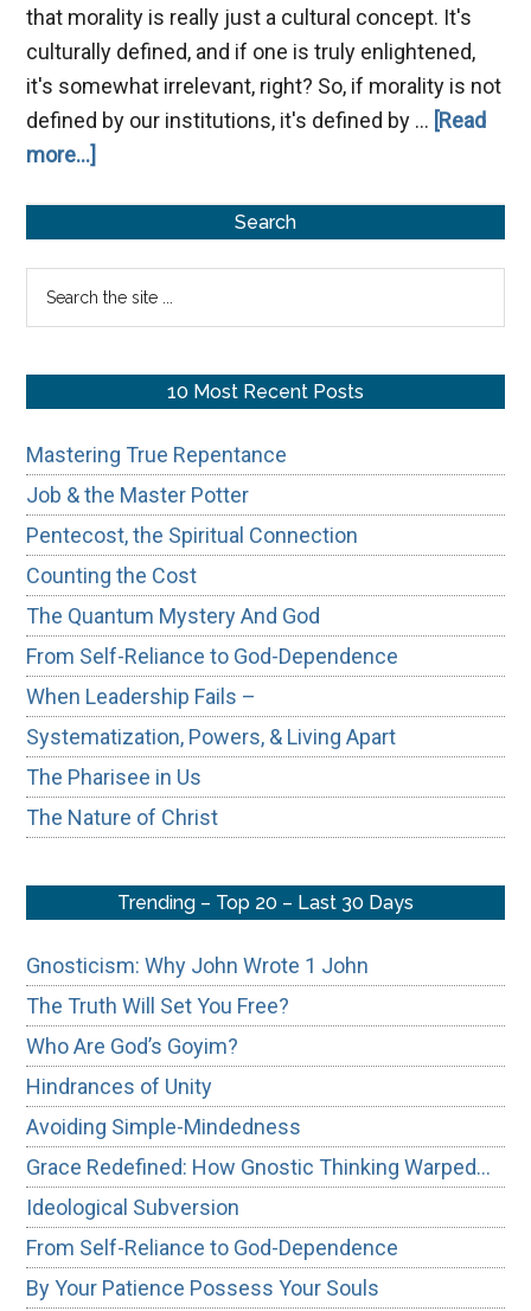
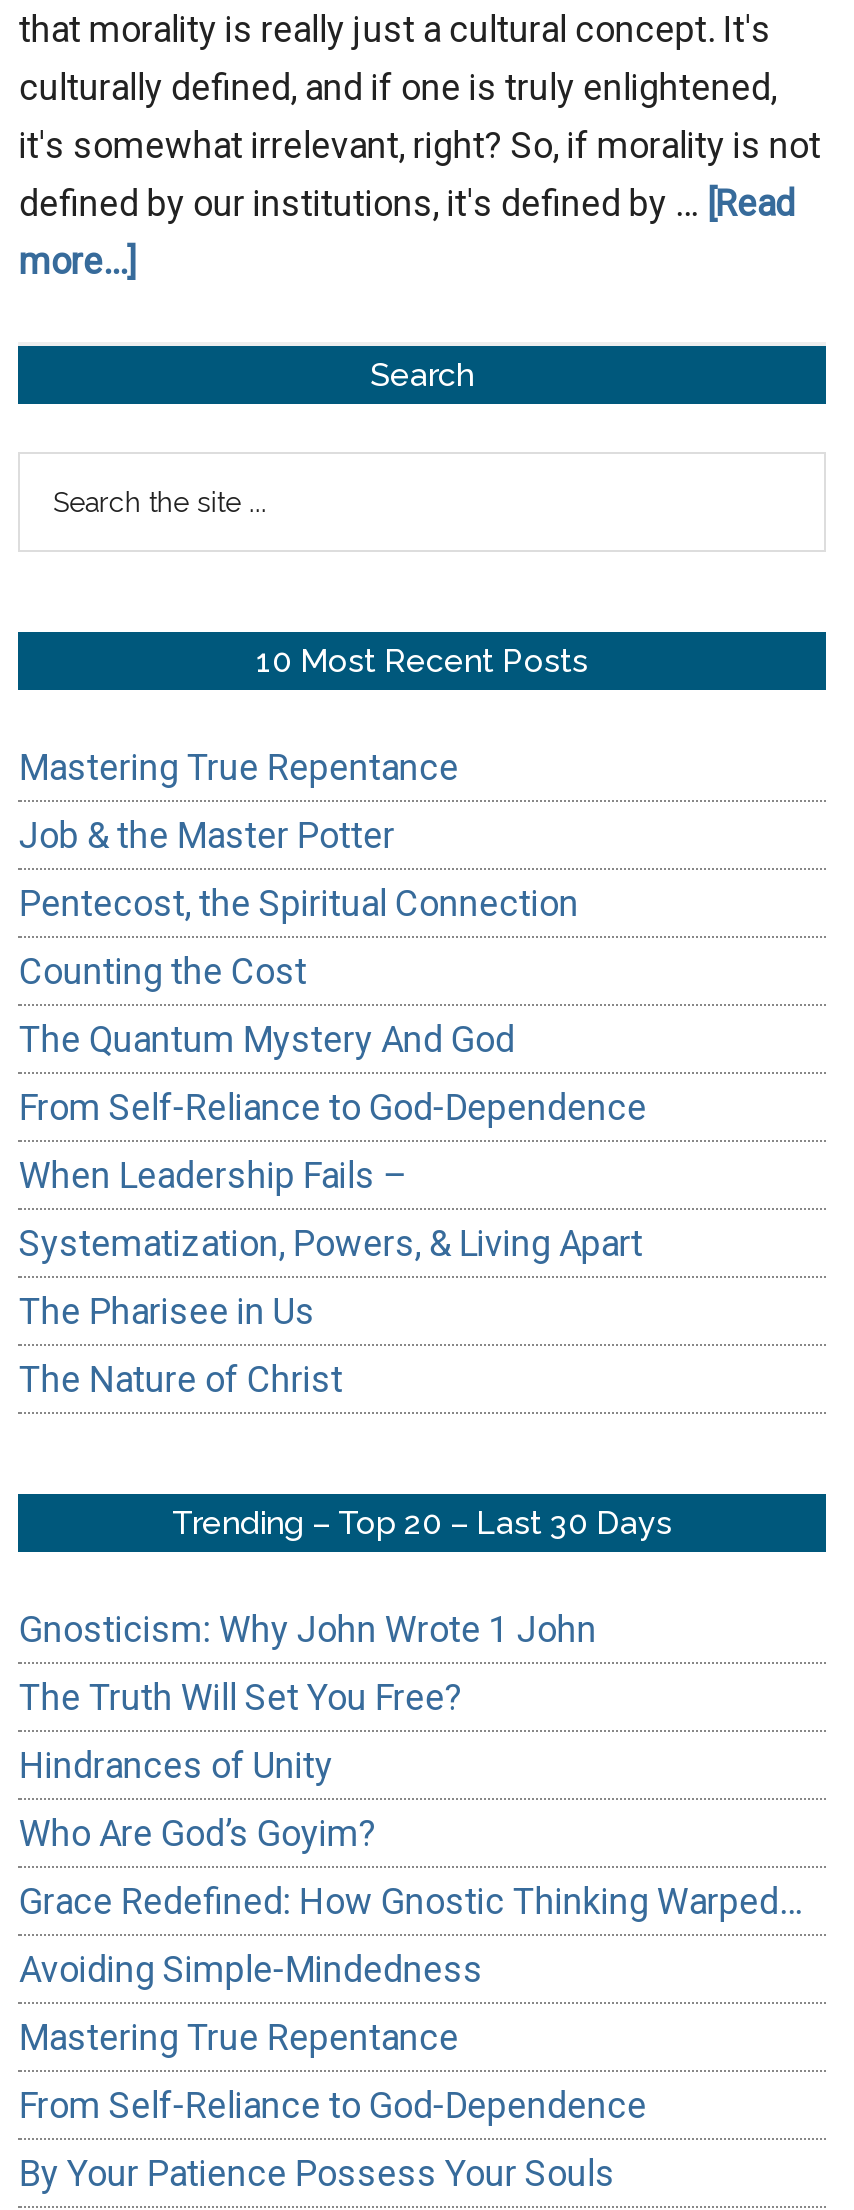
moved down: Who Are God’s Goyim?

moved up: Hindrances of Unity

moved down: Avoiding Simple-Mindedness

moved up: Grace Redefined: How Gnostic Thinking Warped…

- Ideological Subversion
+ Mastering True Repentance
